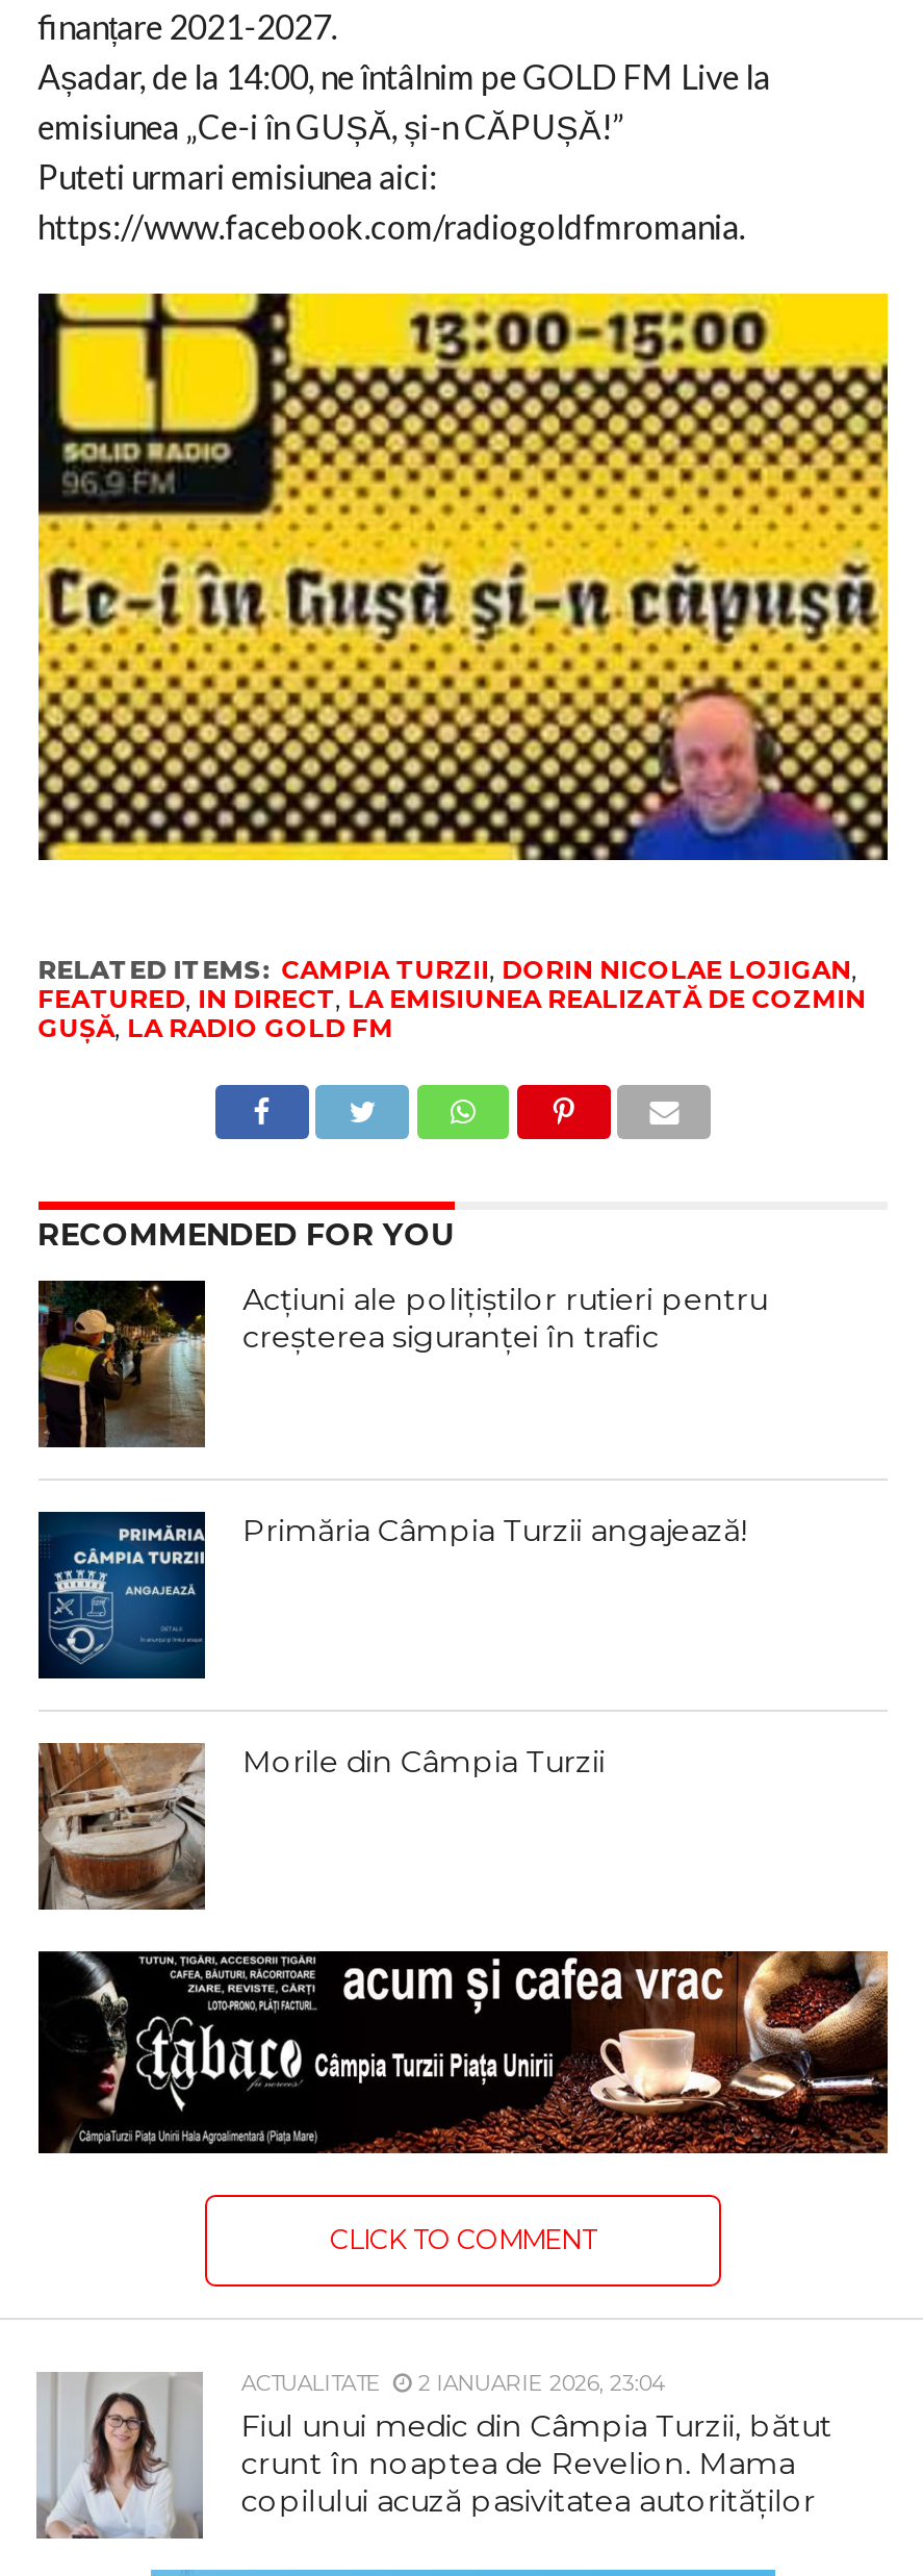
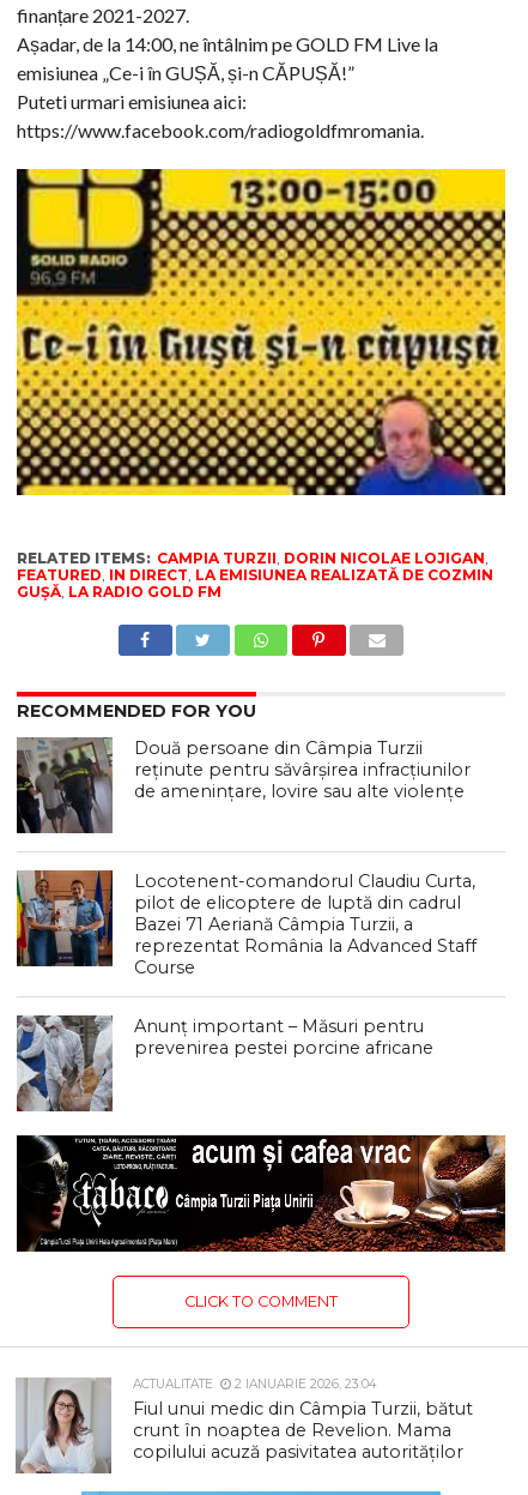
- [image]
- Acțiuni ale polițiștilor rutieri pentru
- creșterea siguranței în trafic
+ [image]
+ Două persoane din Câmpia Turzii
+ reținute pentru săvârșirea infracțiunilor
+ de amenințare, lovire sau alte violențe

- [image]
- Primăria Câmpia Turzii angajează!
+ [image]
+ Locotenent-comandorul Claudiu Curta,
+ pilot de elicoptere de luptă din cadrul
+ Bazei 71 Aeriană Câmpia Turzii, a
+ reprezentat România la Advanced Staff
+ Course

- [image]
- Morile din Câmpia Turzii
+ [image]
+ Anunț important – Măsuri pentru
+ prevenirea pestei porcine africane
